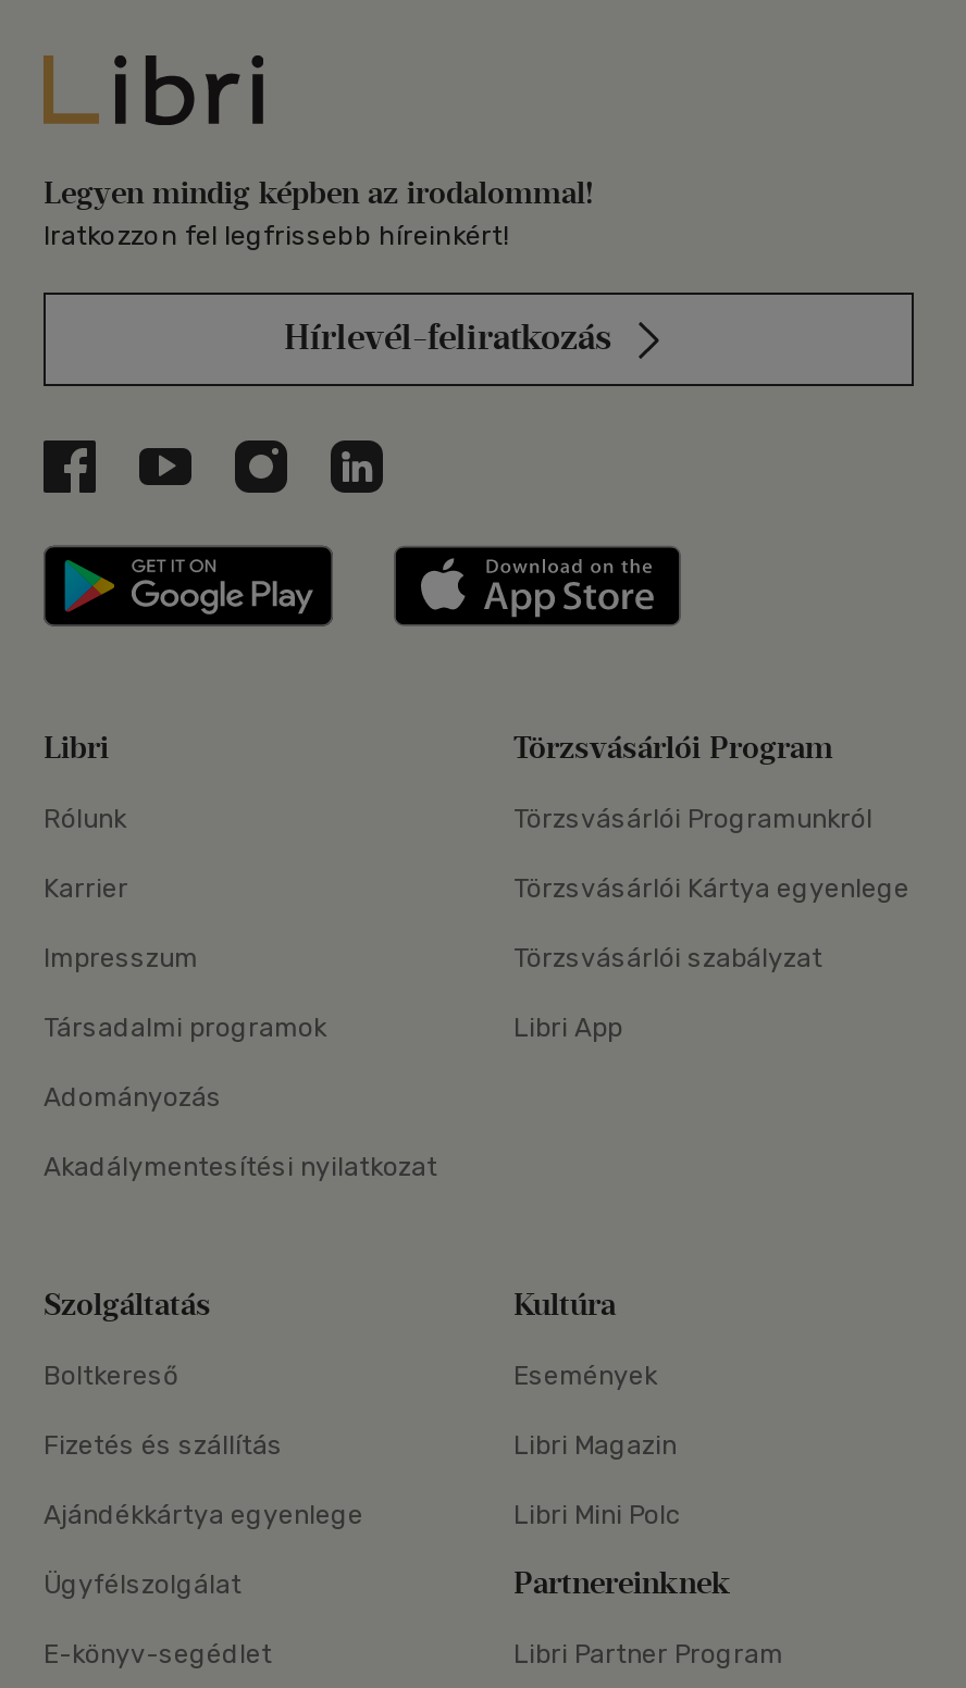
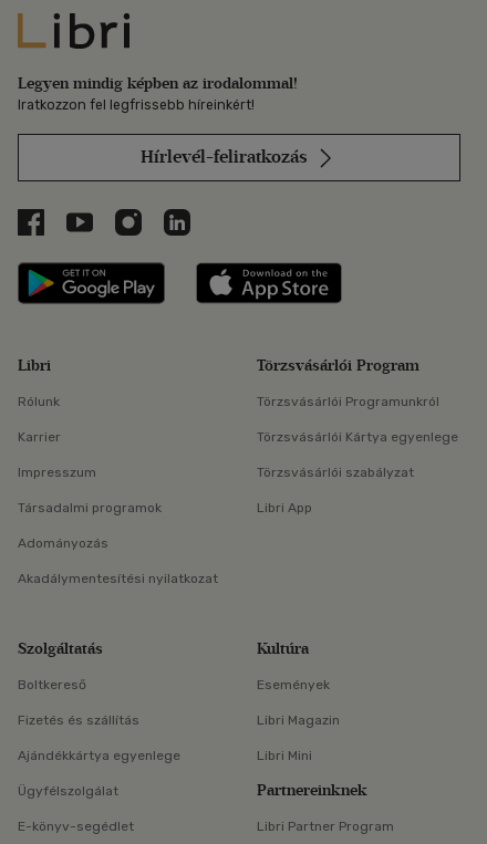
- Libri Mini Polc
+ Libri Mini
